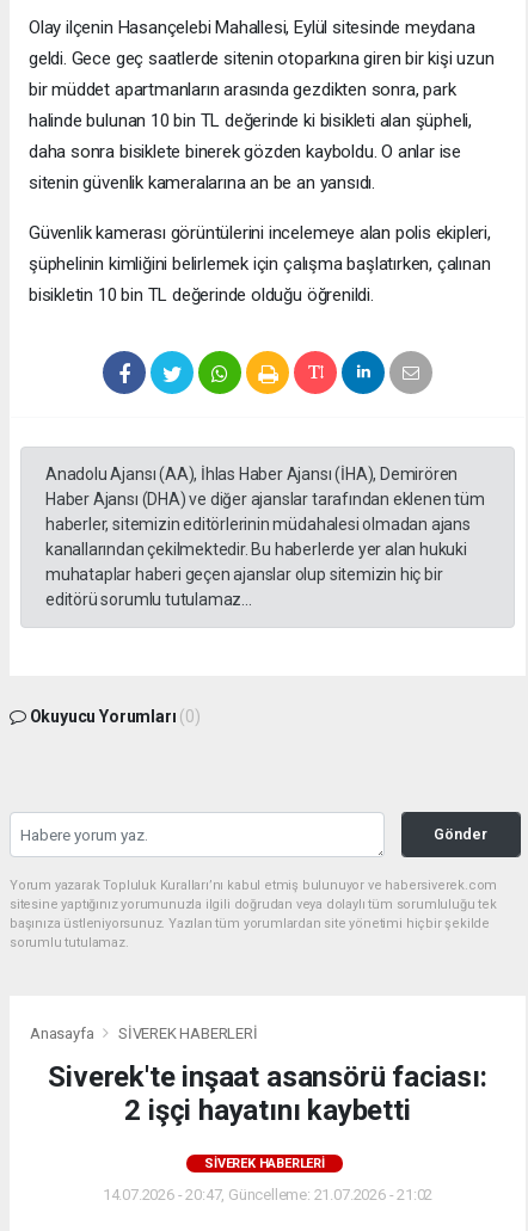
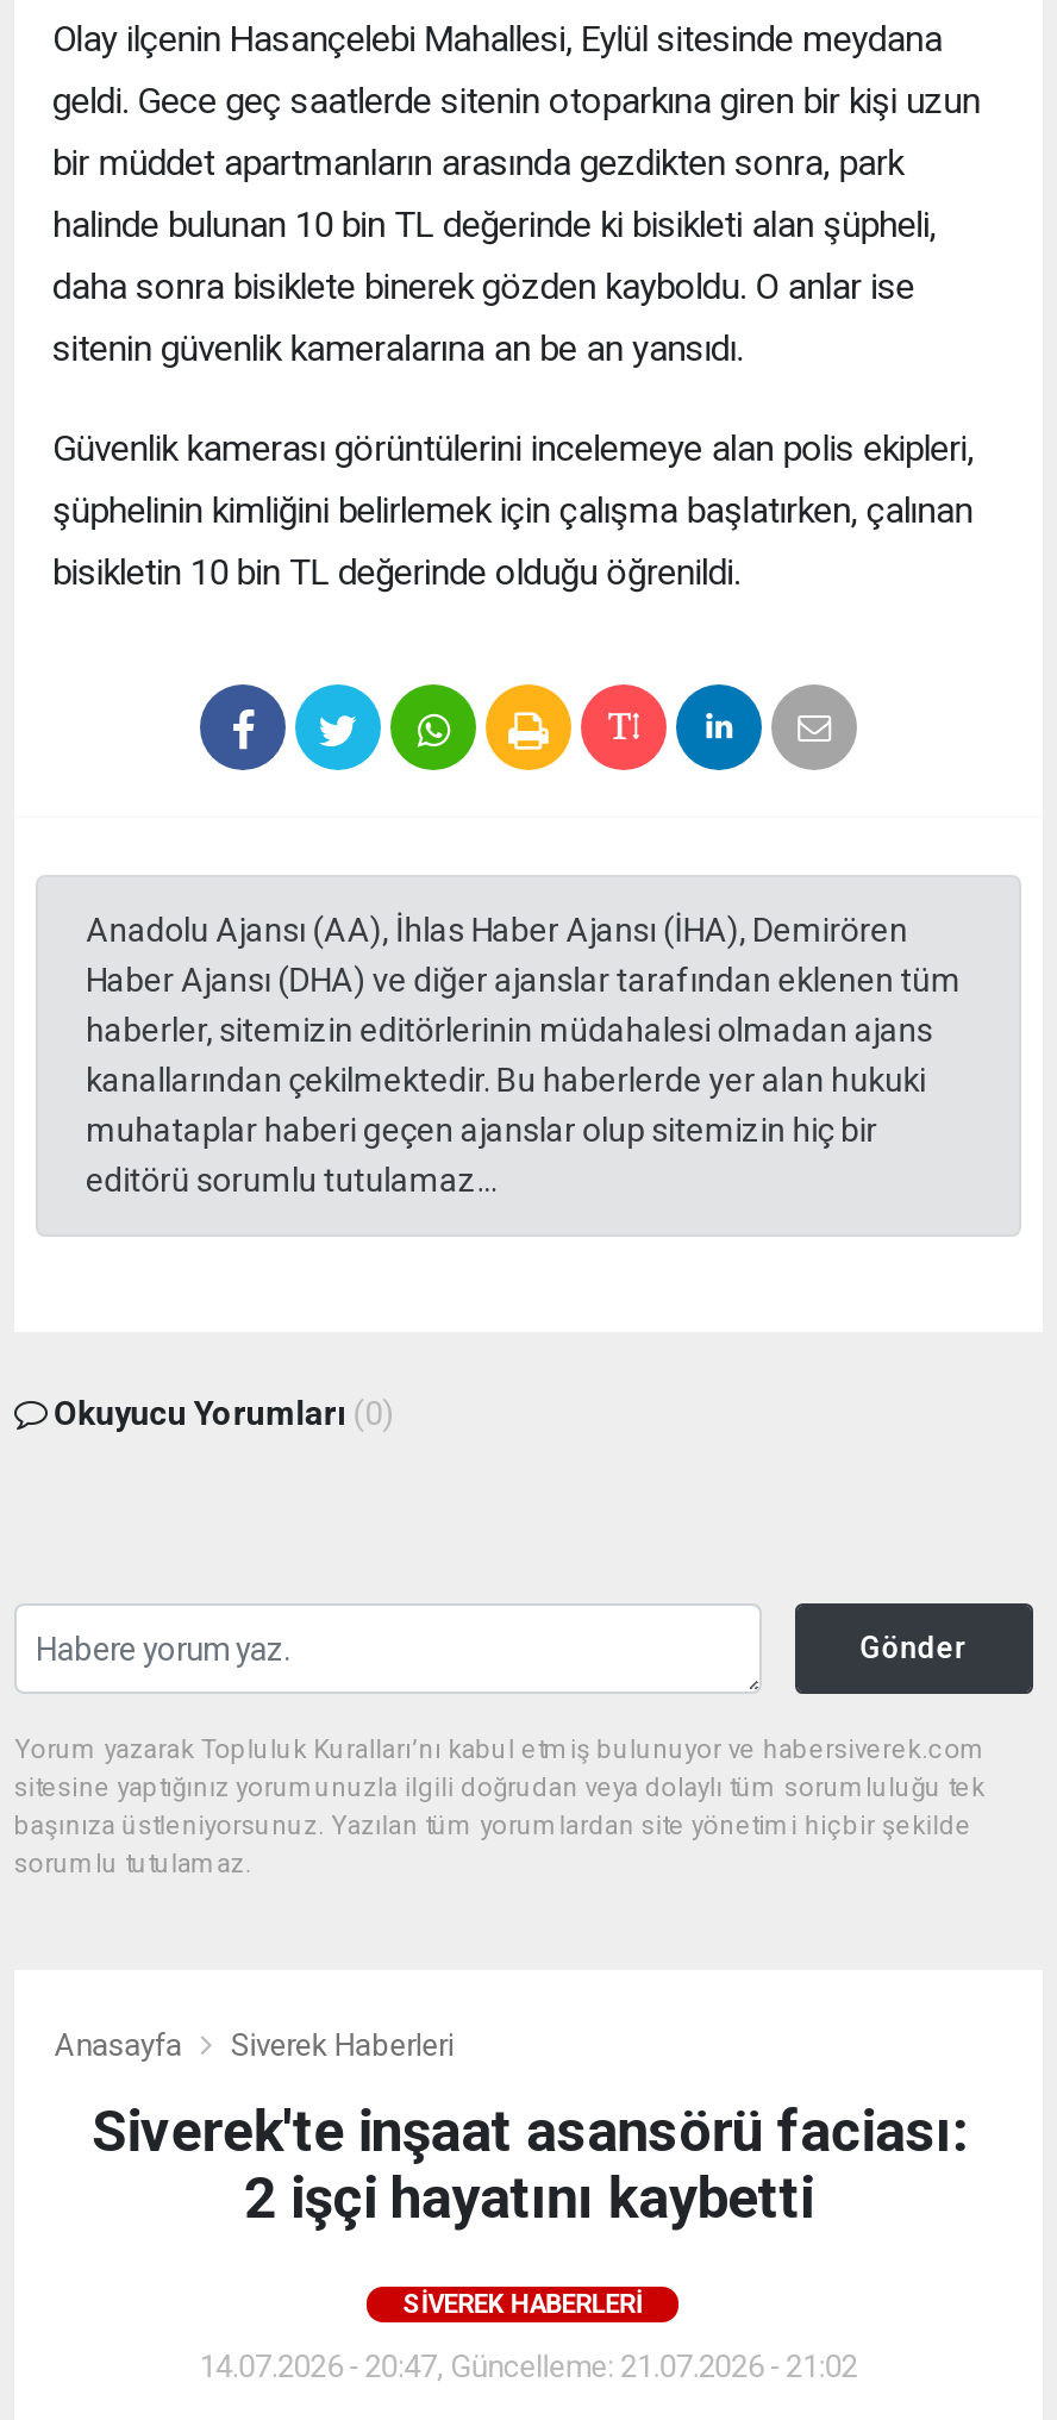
- SİVEREK HABERLERİ
+ Siverek Haberleri

- SİVEREK HABERLERİ
+ SIVEREK HABERLERI
